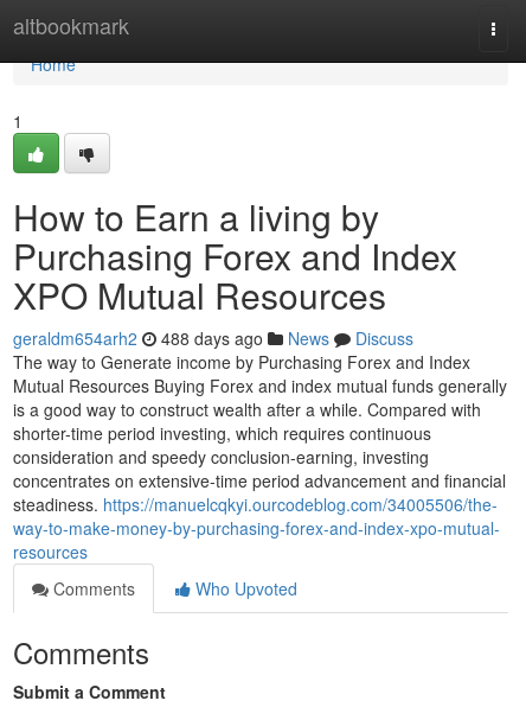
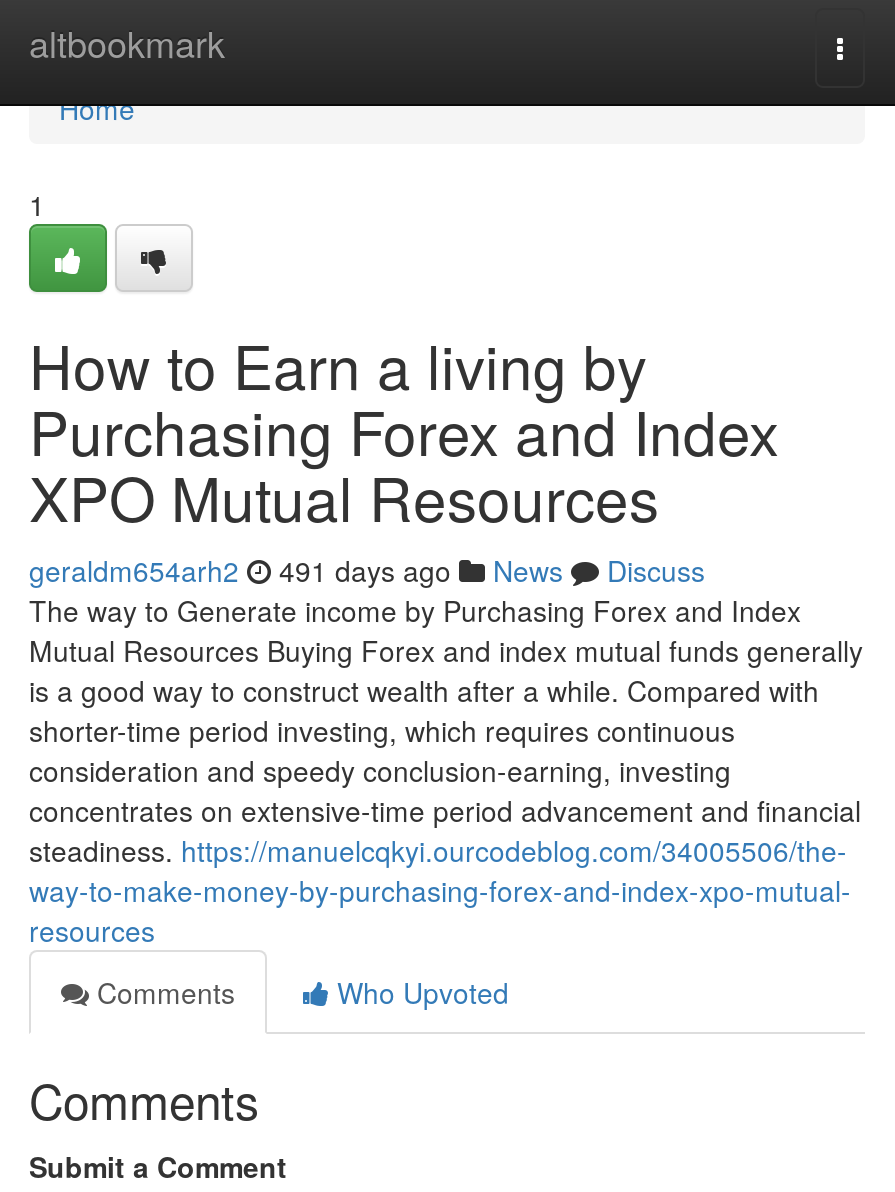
- geraldm654arh2 488 days ago News Discuss
+ geraldm654arh2 491 days ago News Discuss
